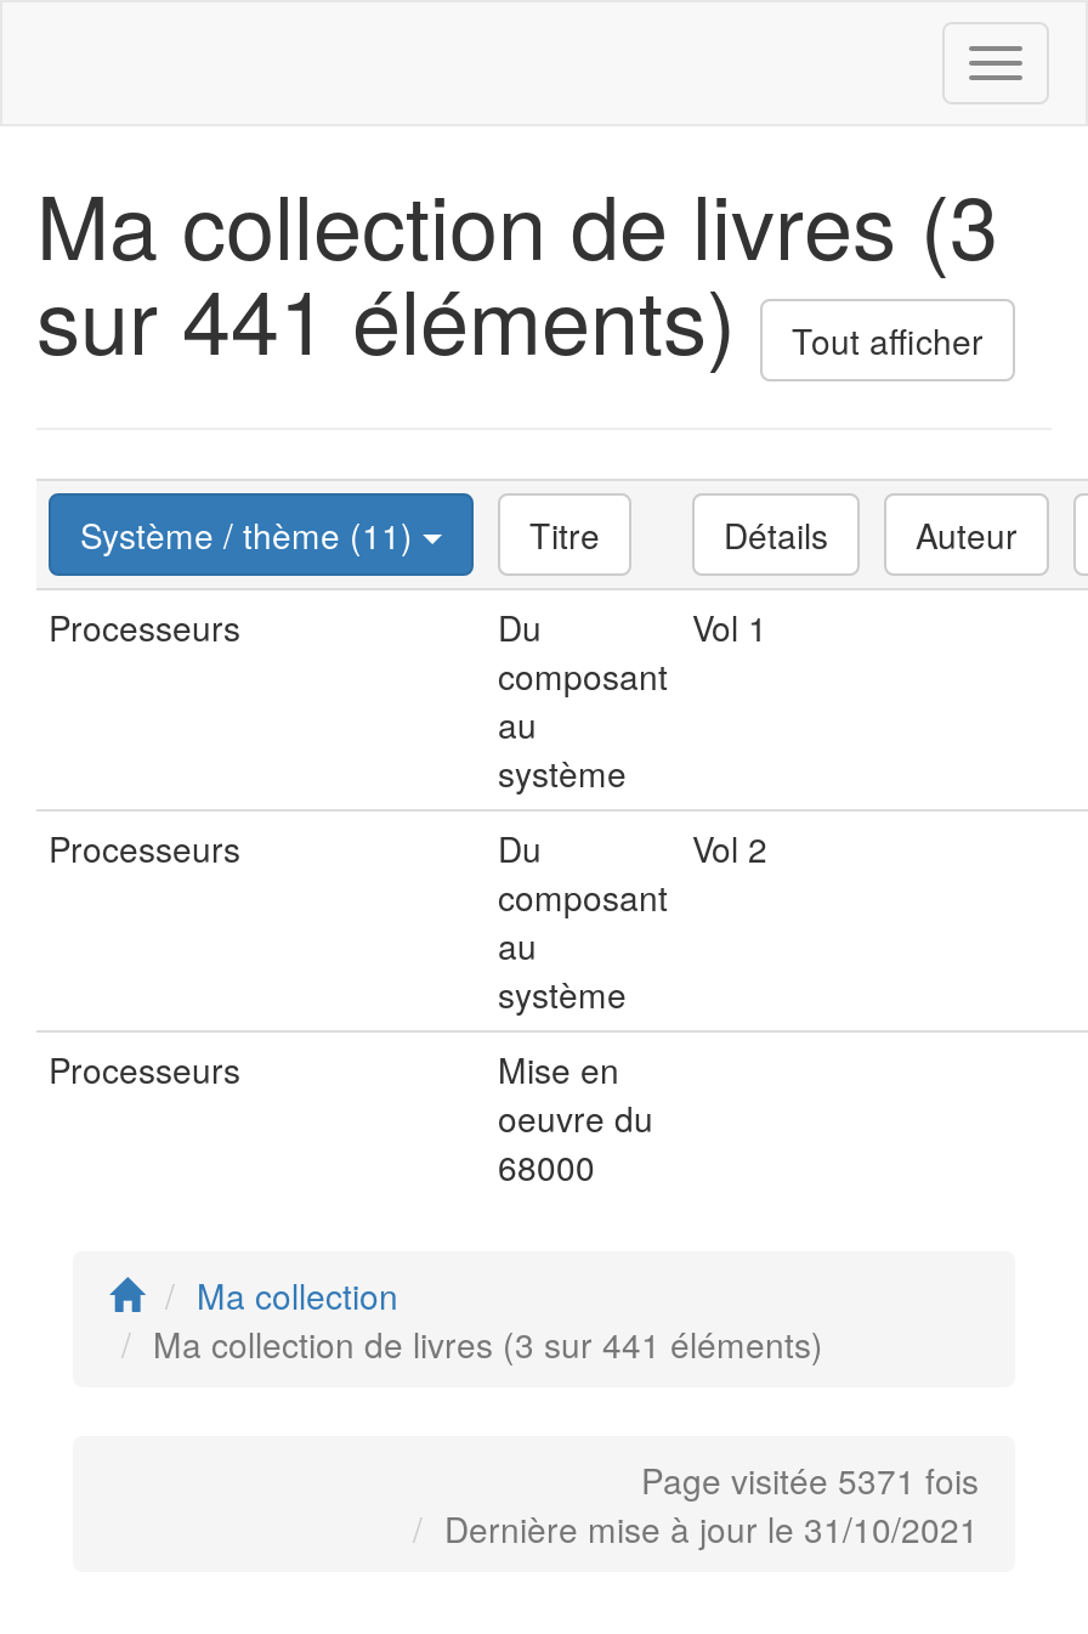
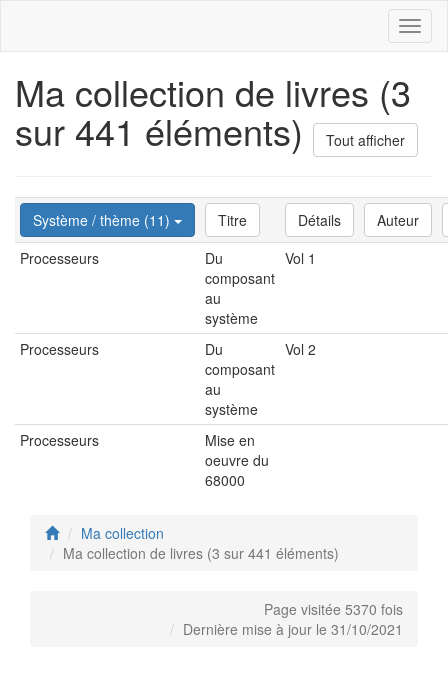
- Page visitée 5371 fois
+ Page visitée 5370 fois
